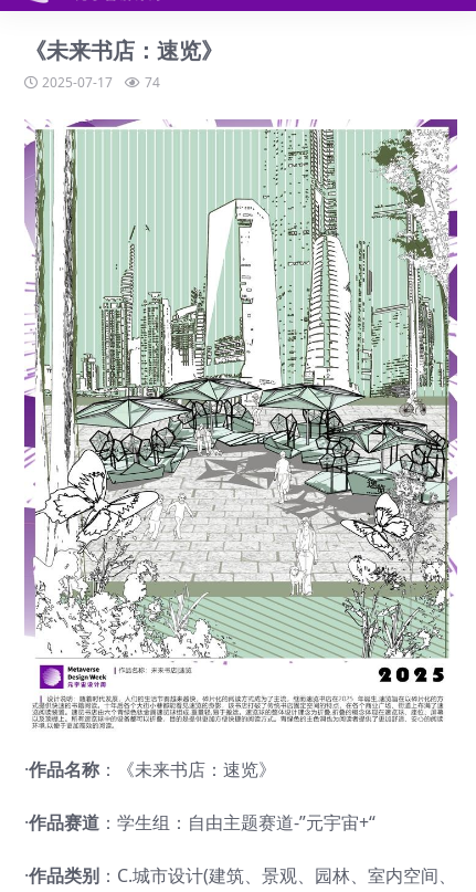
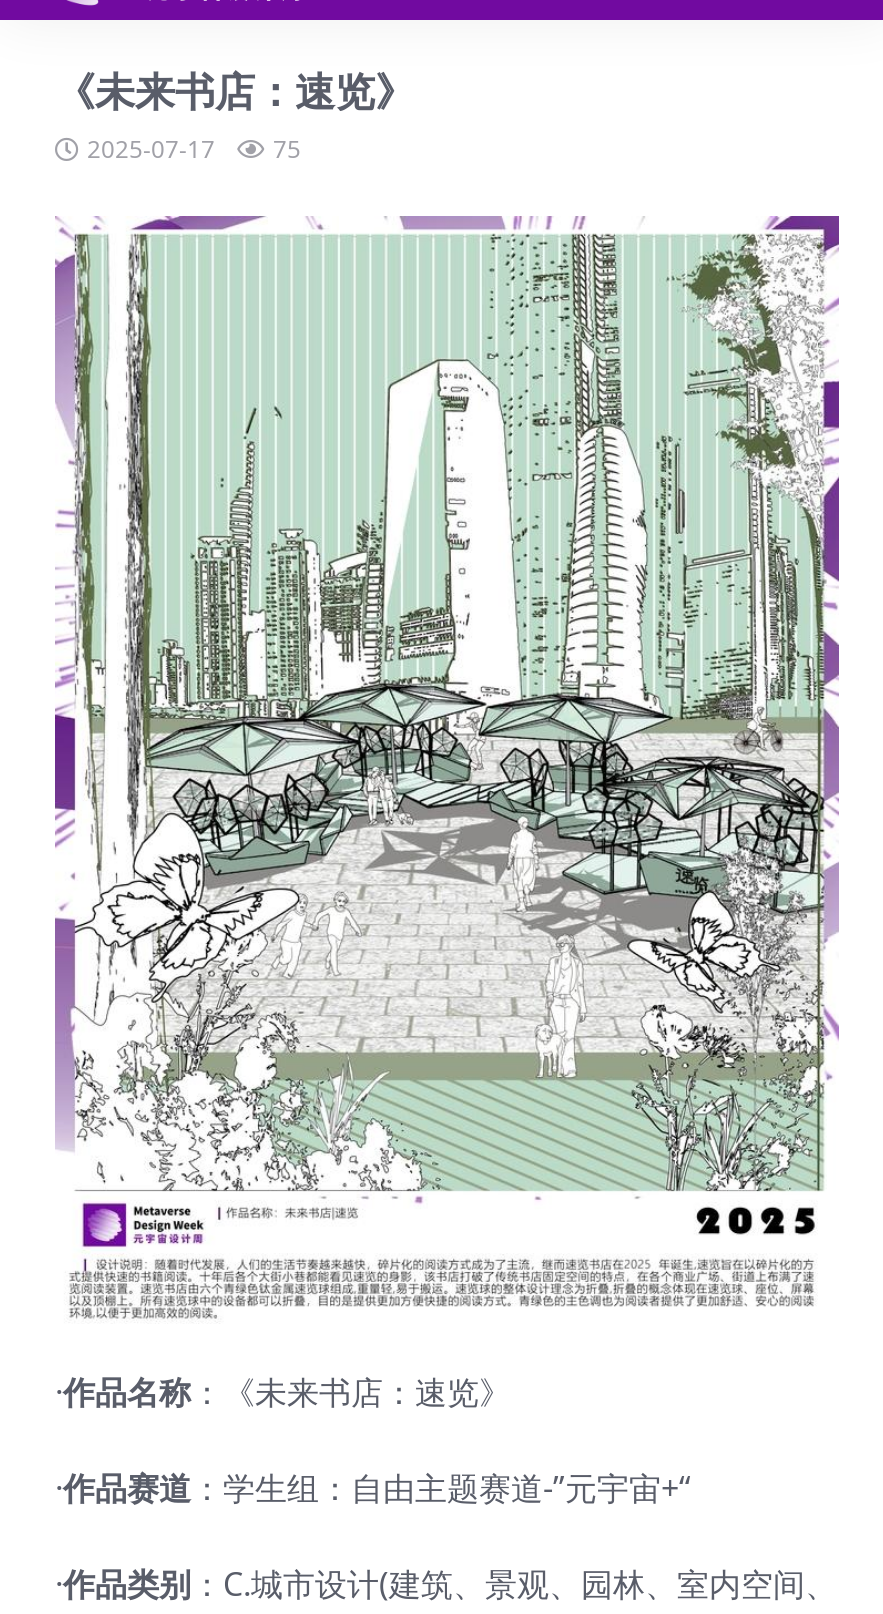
- 2025-07-17 74
+ 2025-07-17 75
